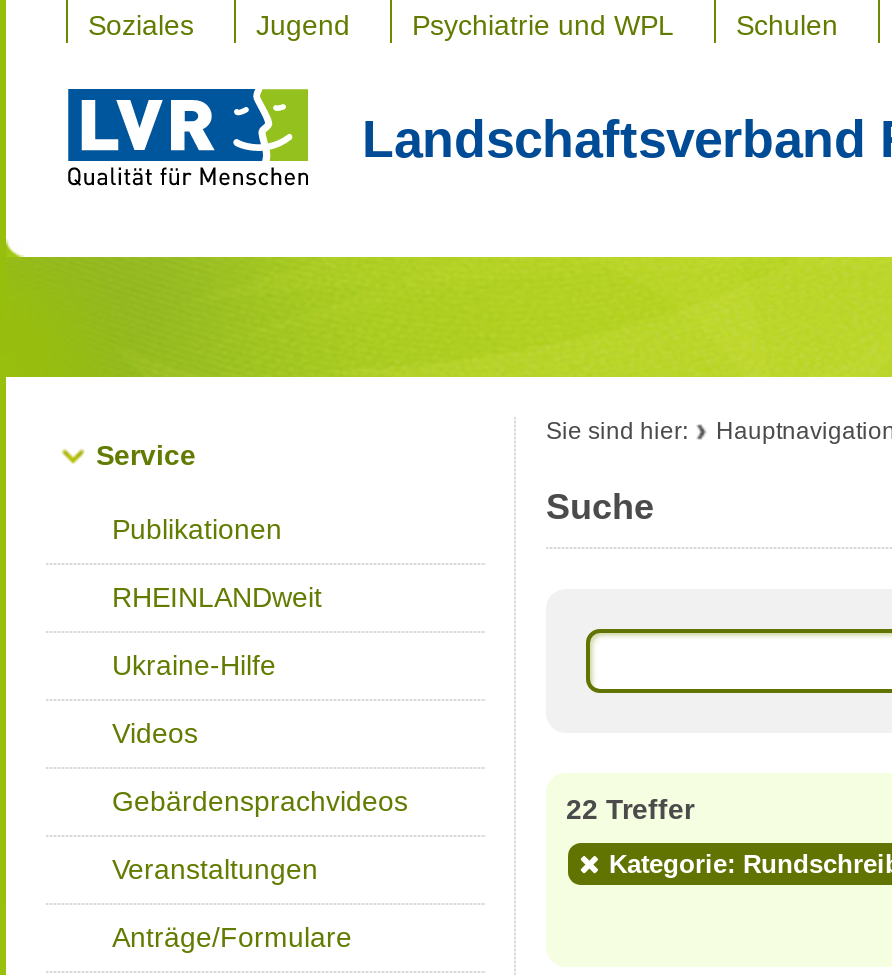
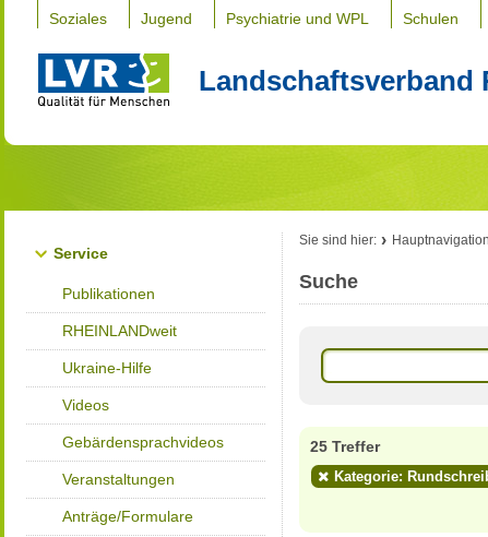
- 22 Treffer
+ 25 Treffer
